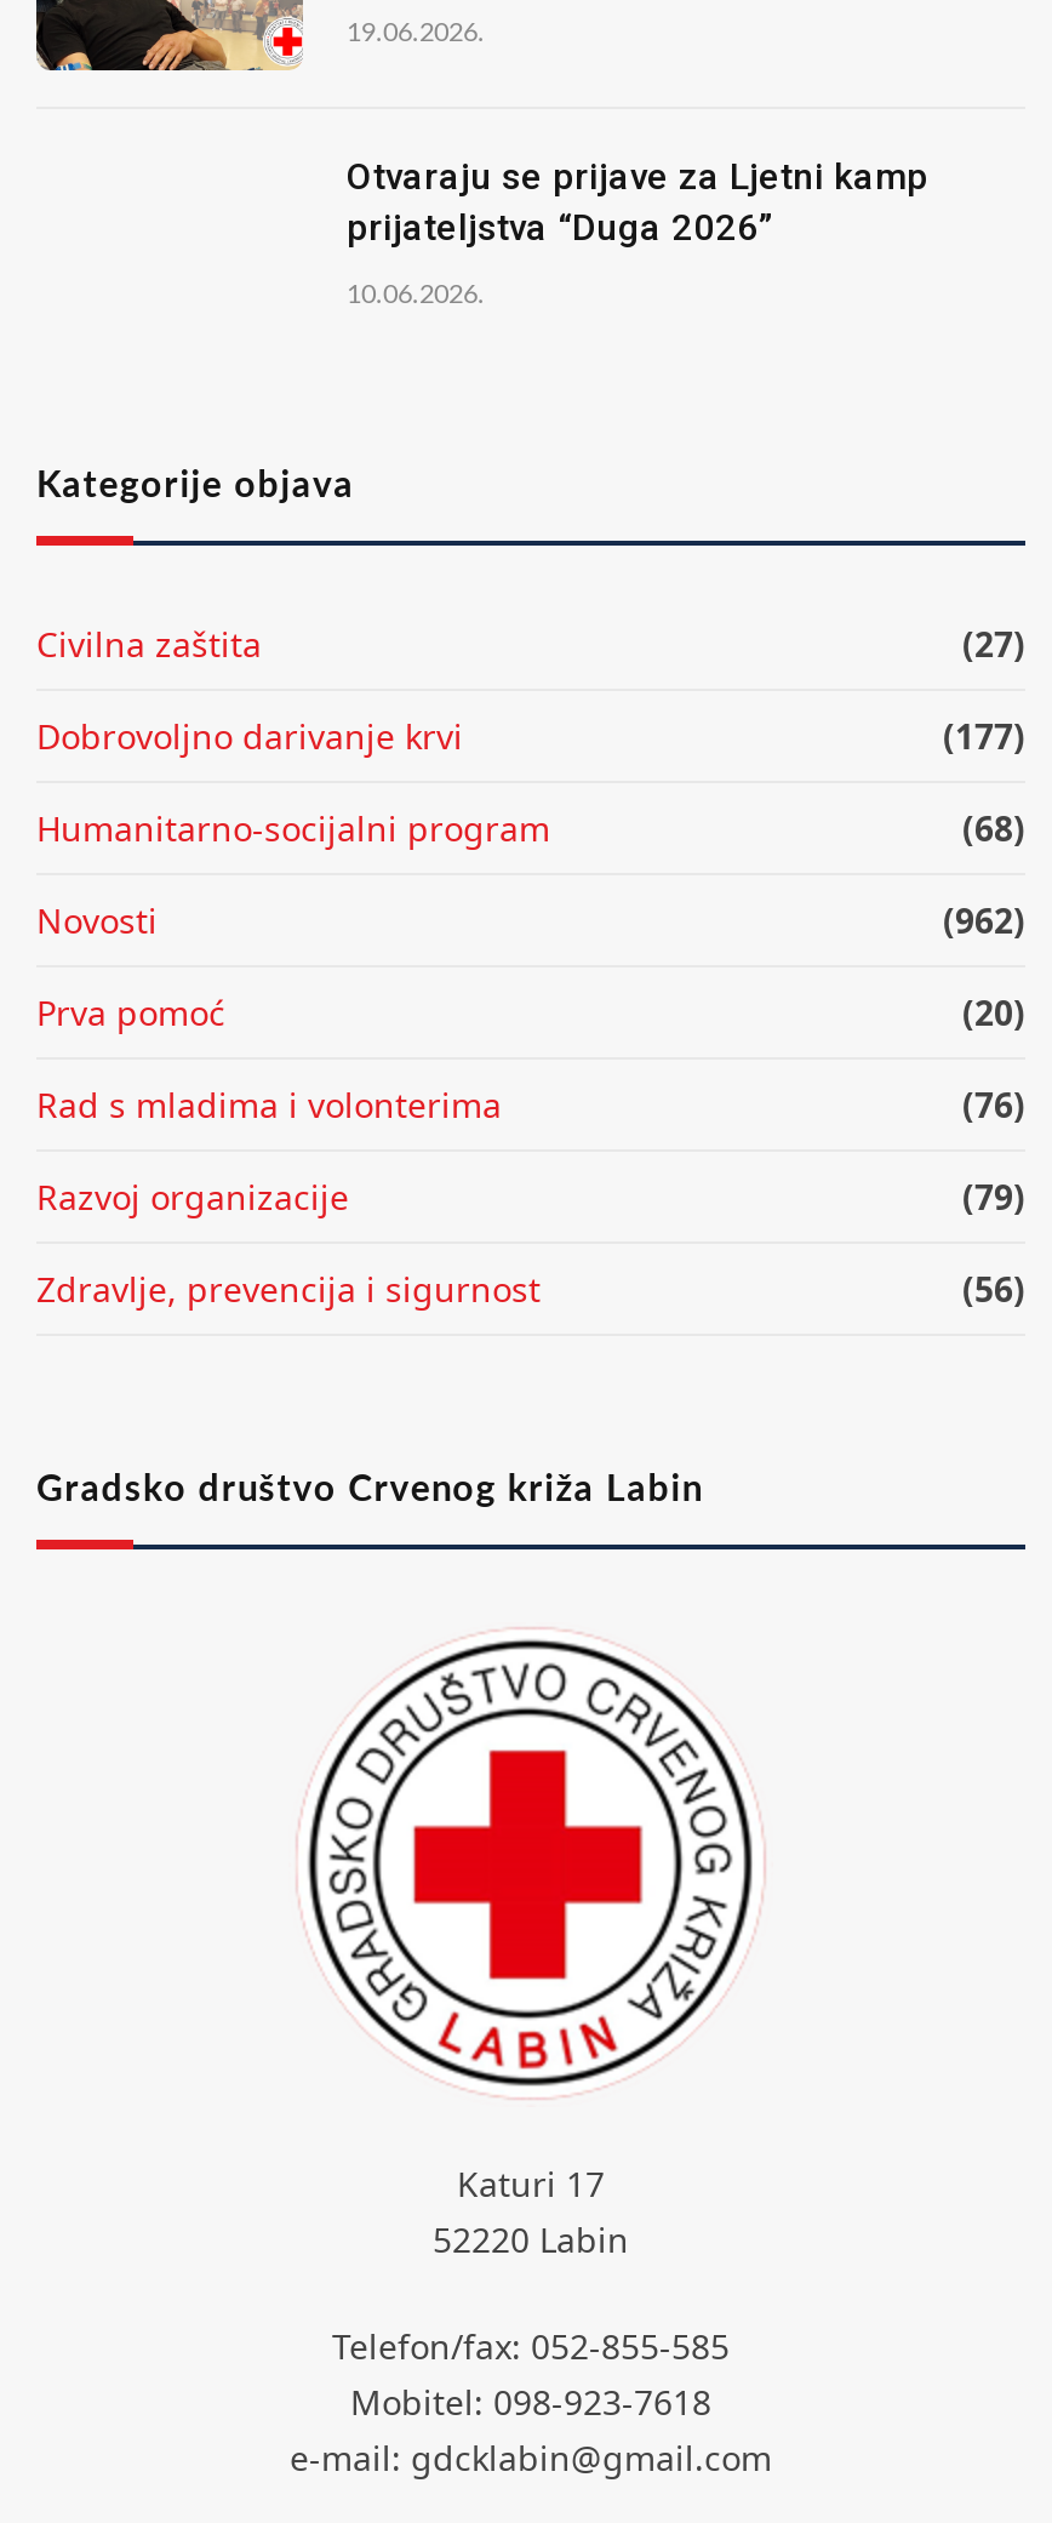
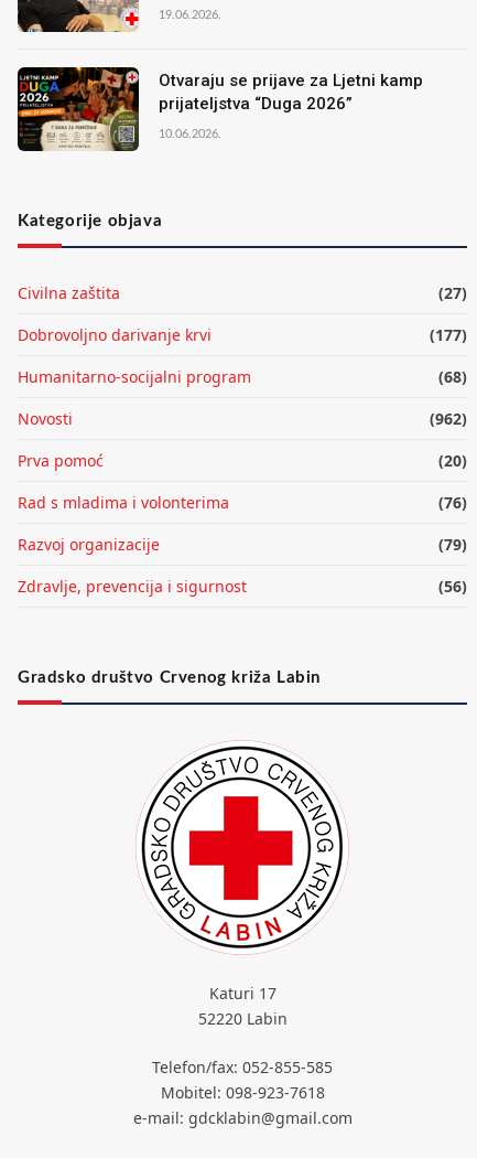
+ [image]
